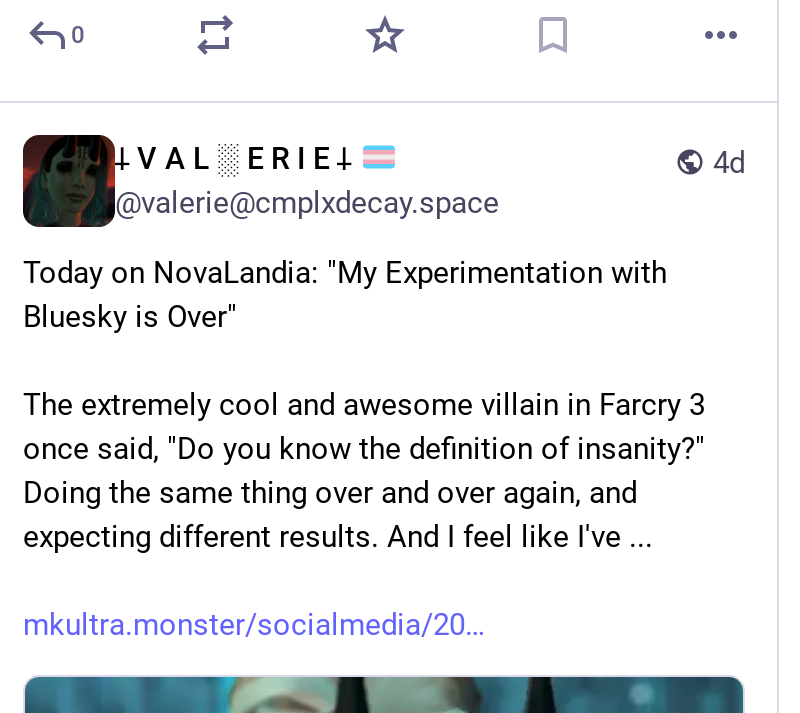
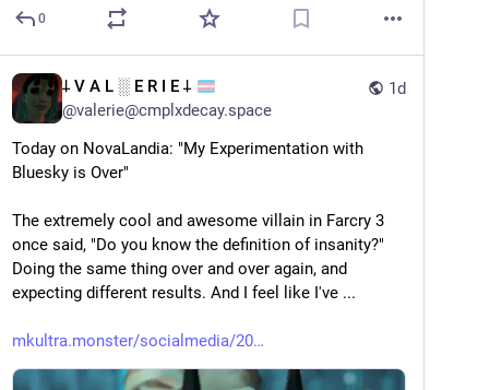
- 4d
+ 1d
